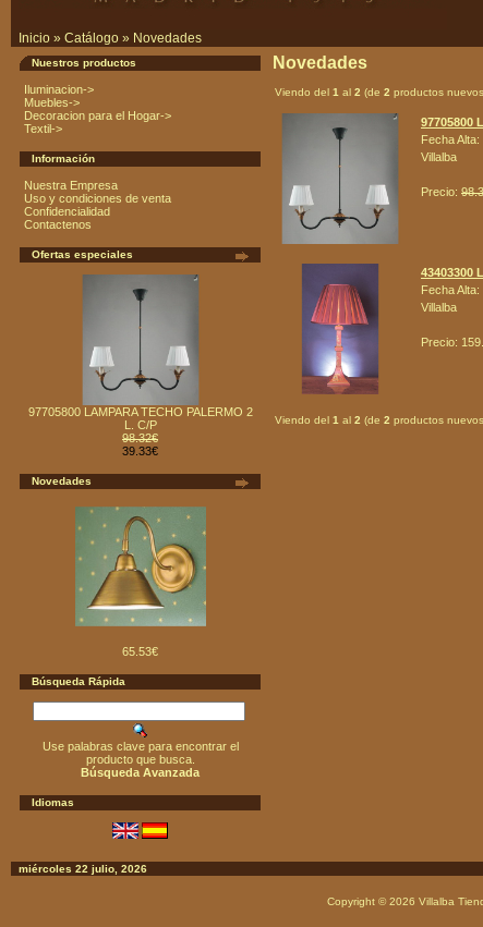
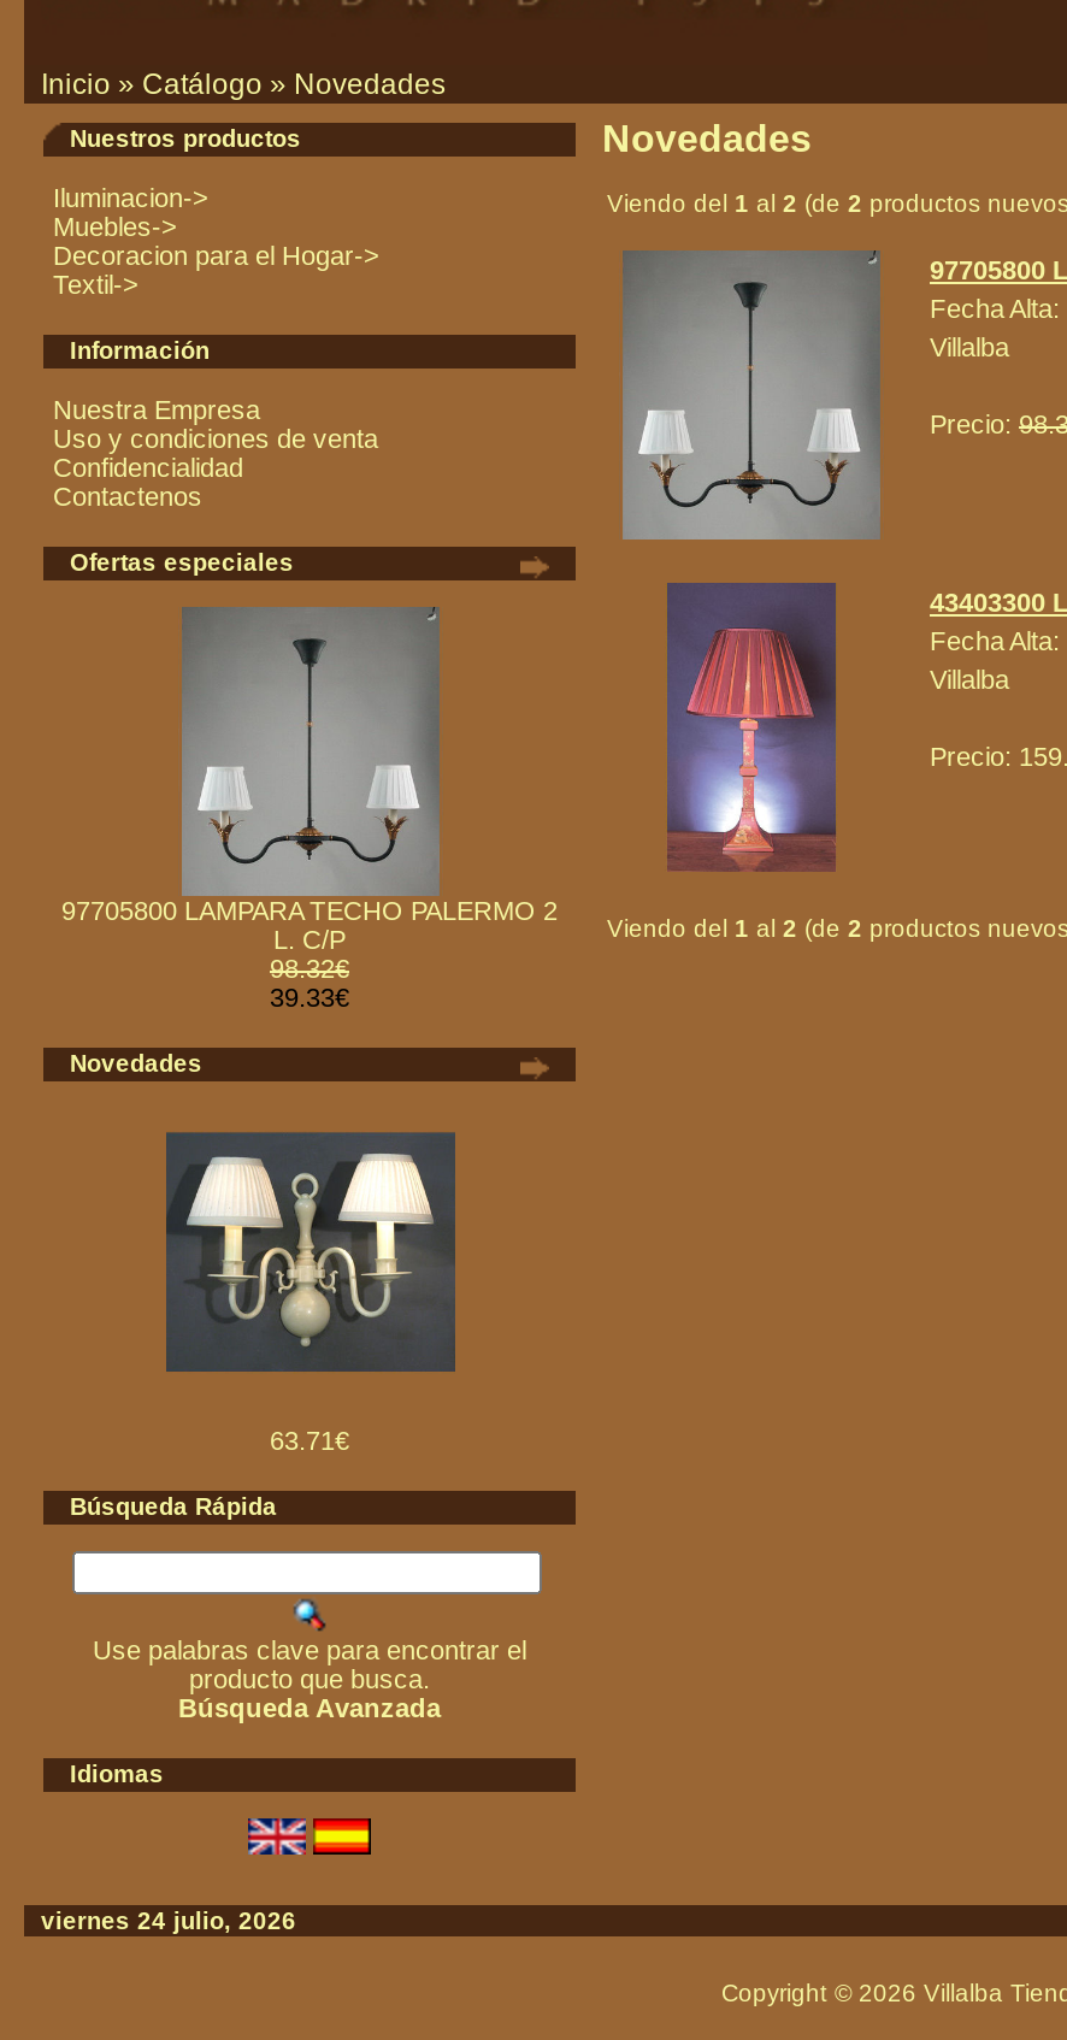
- [image]
- 65.53€
+ [image]
+ 63.71€

- miércoles 22 julio, 2026
+ viernes 24 julio, 2026
